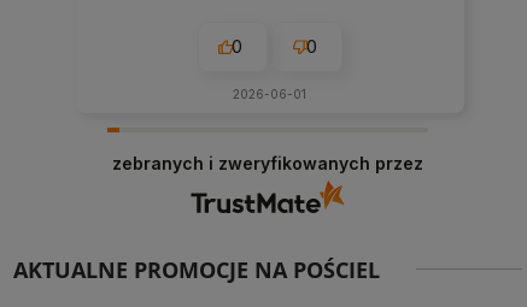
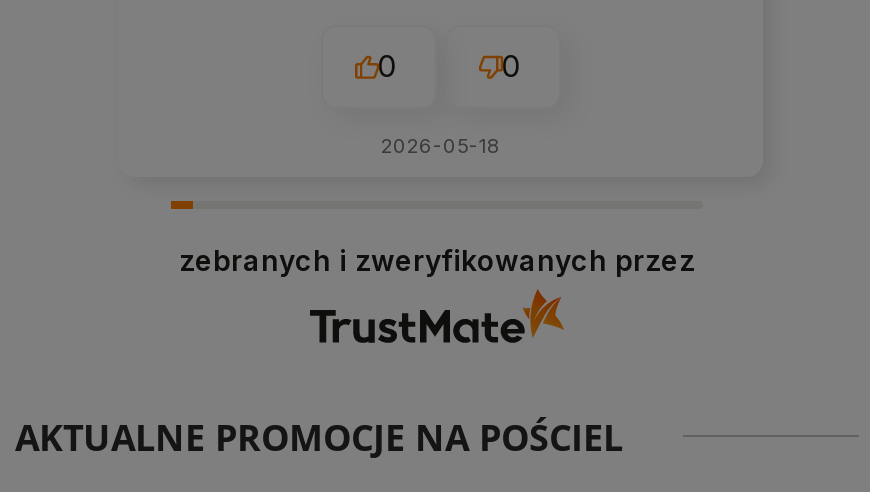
- 2026-06-01
+ 2026-05-18
